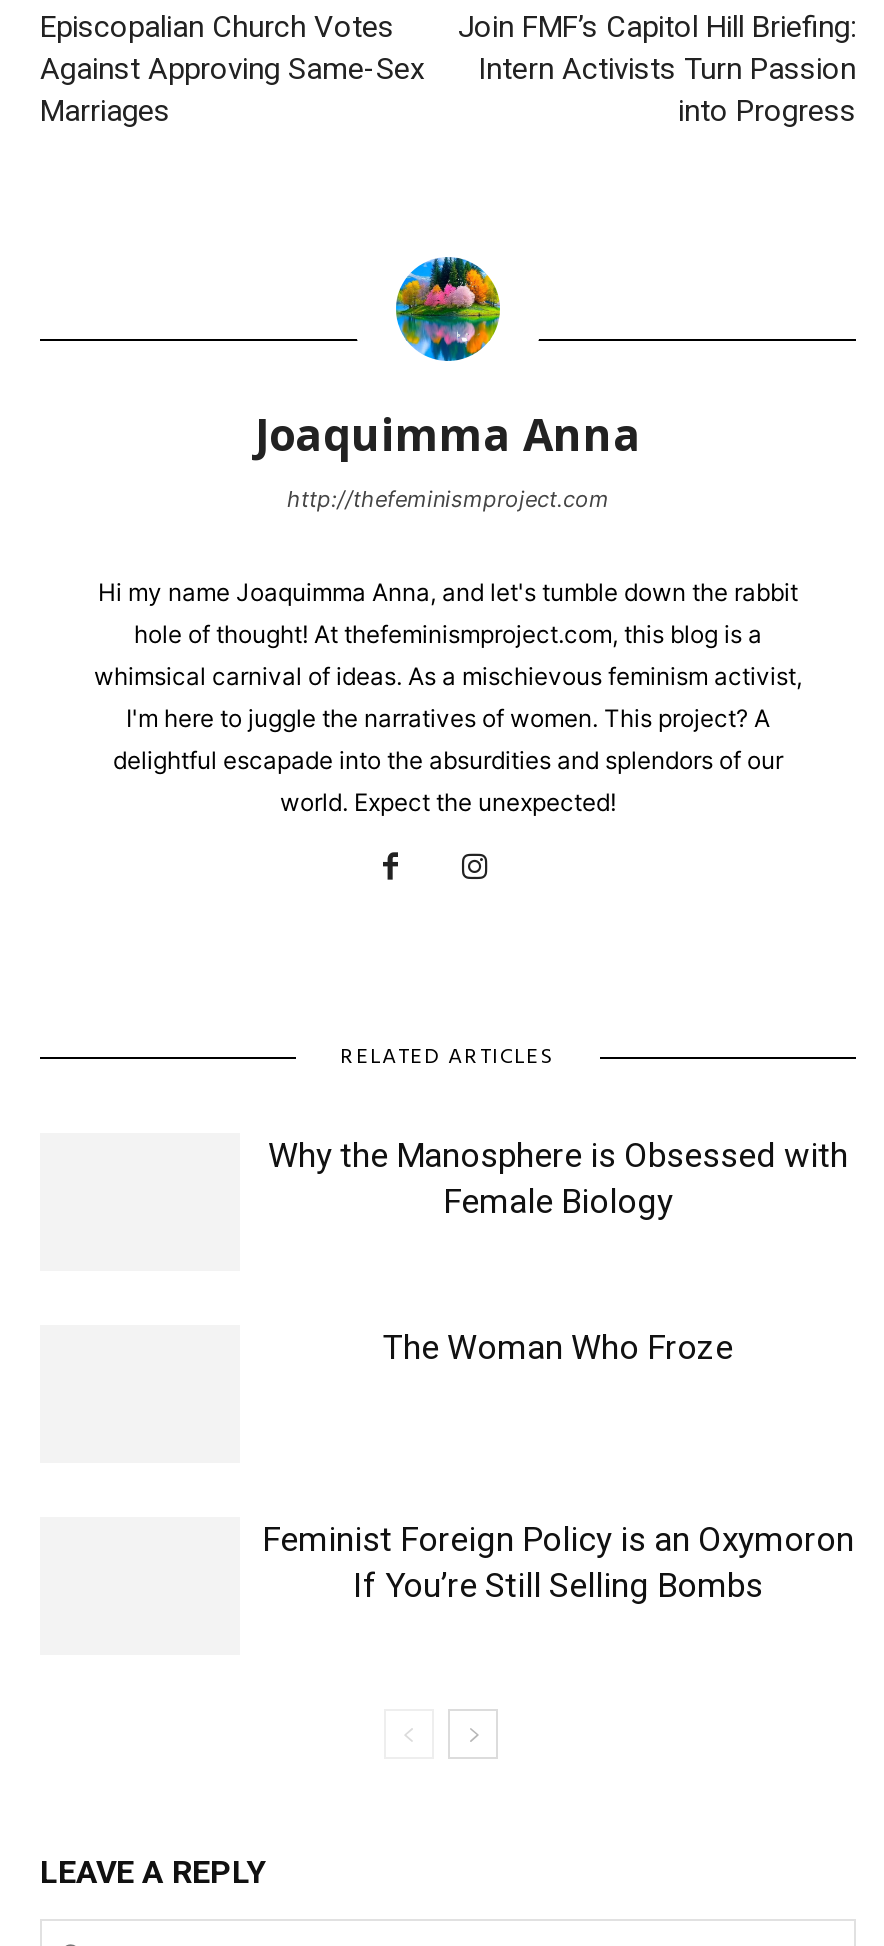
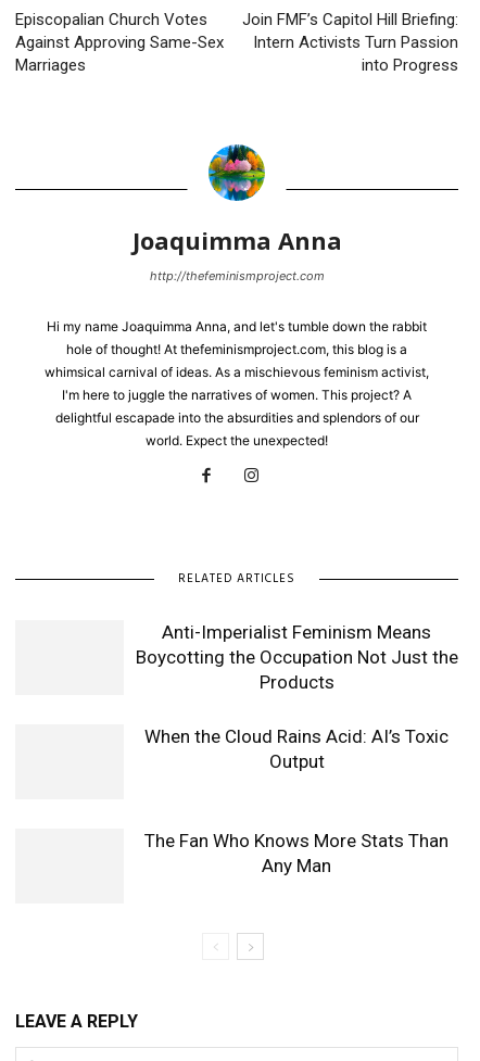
- Why the Manosphere is Obsessed with
- Female Biology
+ Anti-Imperialist Feminism Means
+ Boycotting the Occupation Not Just the
+ Products

- The Woman Who Froze
+ When the Cloud Rains Acid: AI’s Toxic
+ Output

- Feminist Foreign Policy is an Oxymoron
- If You’re Still Selling Bombs
+ The Fan Who Knows More Stats Than
+ Any Man
